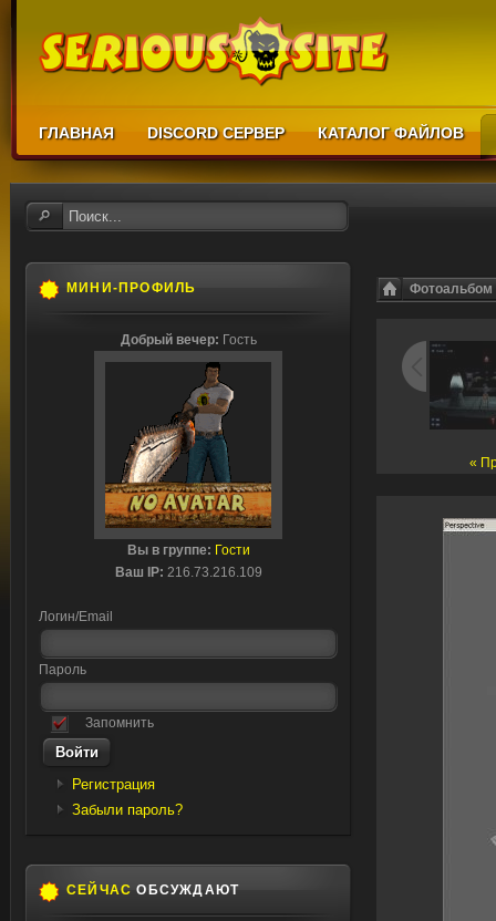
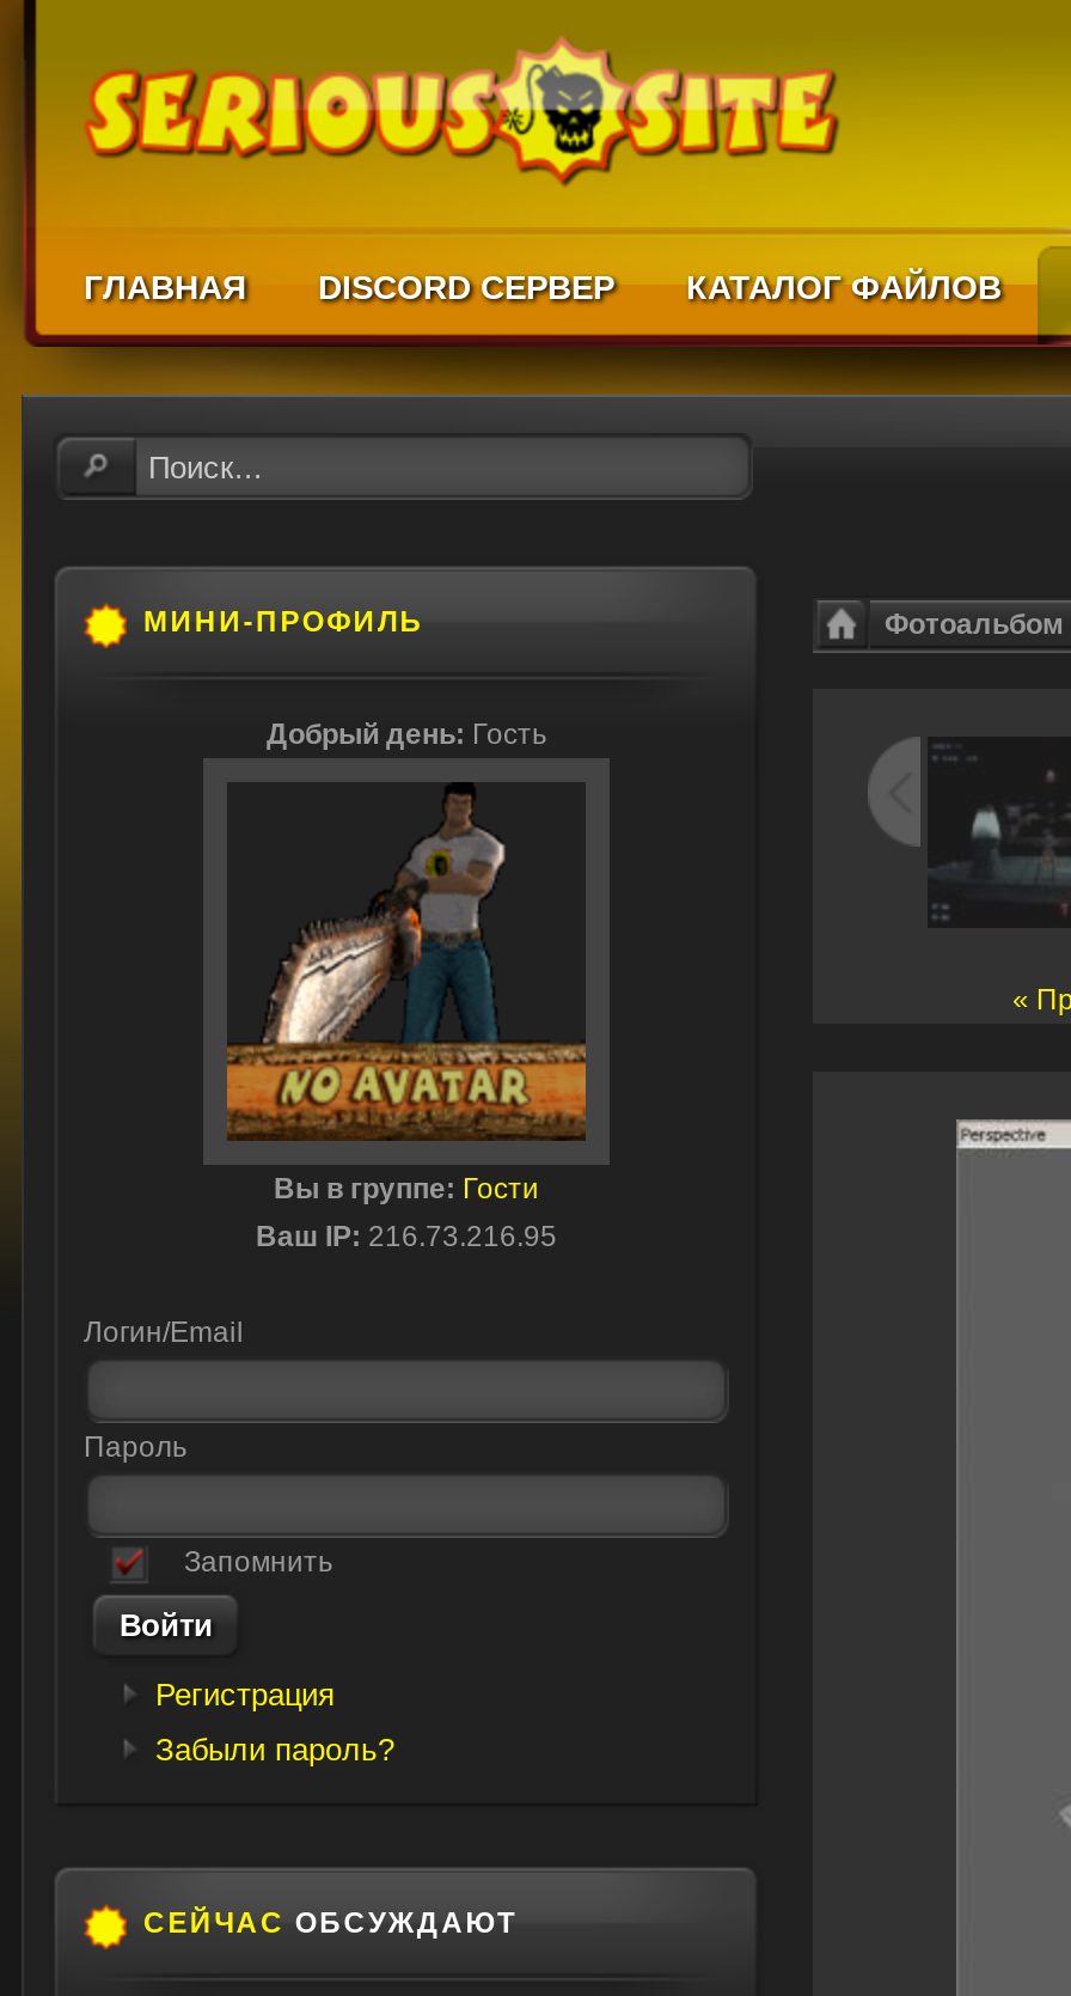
- Добрый вечер: Гость
+ Добрый день: Гость

- Ваш IP: 216.73.216.109
+ Ваш IP: 216.73.216.95
